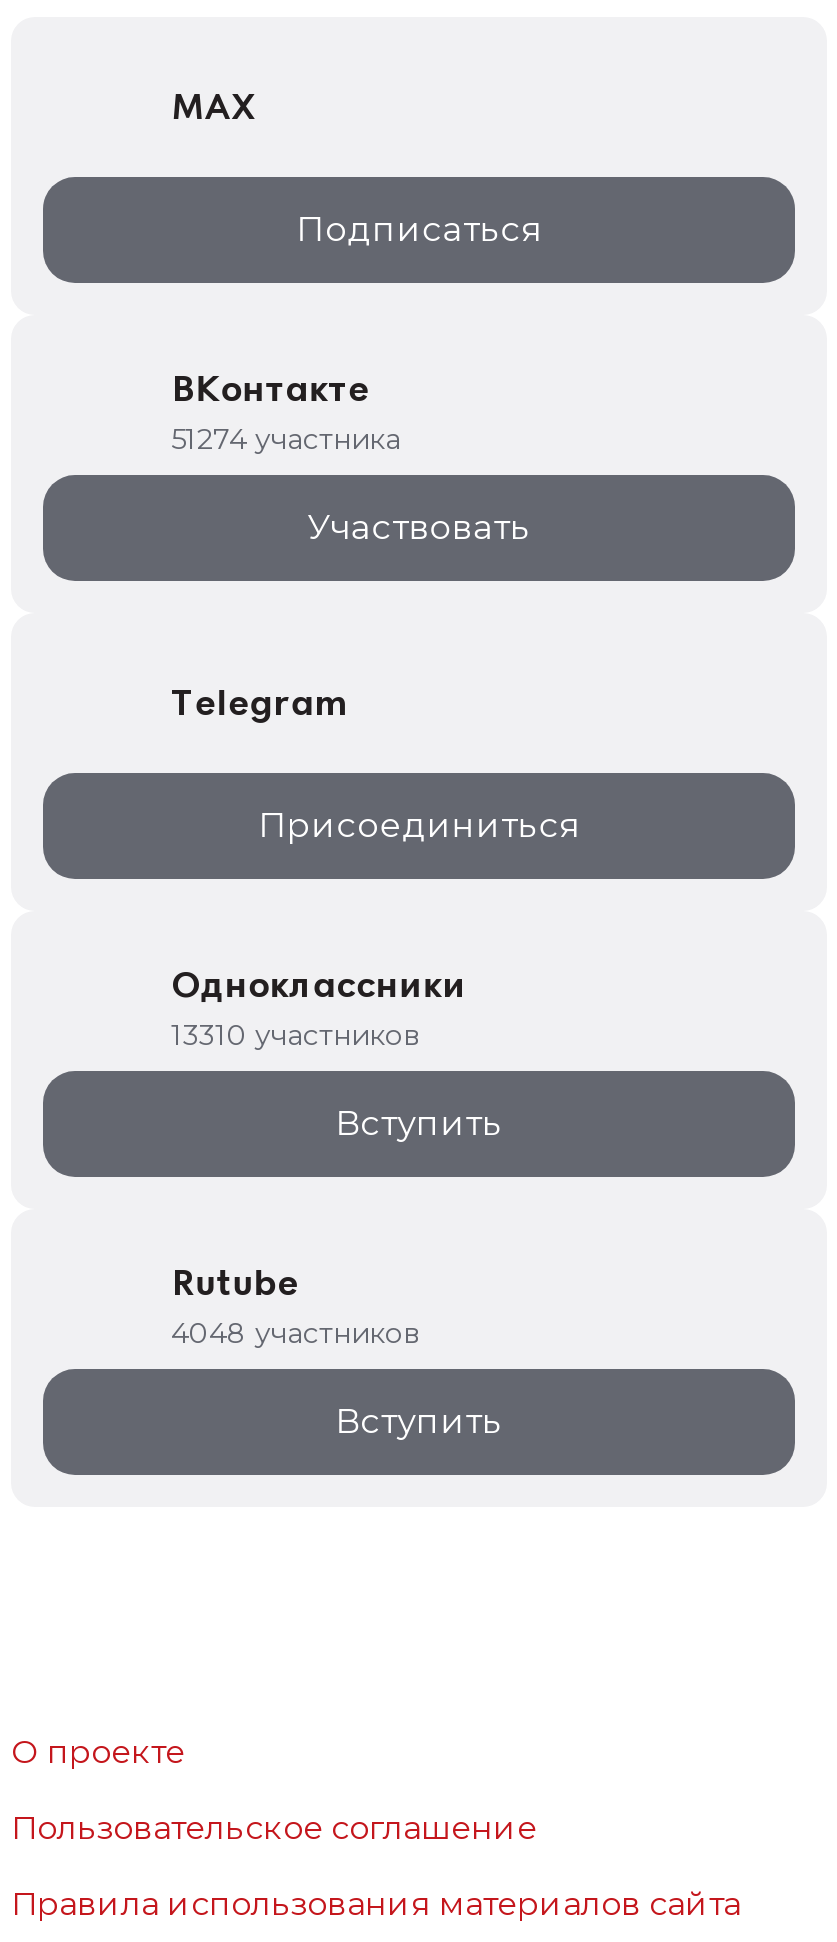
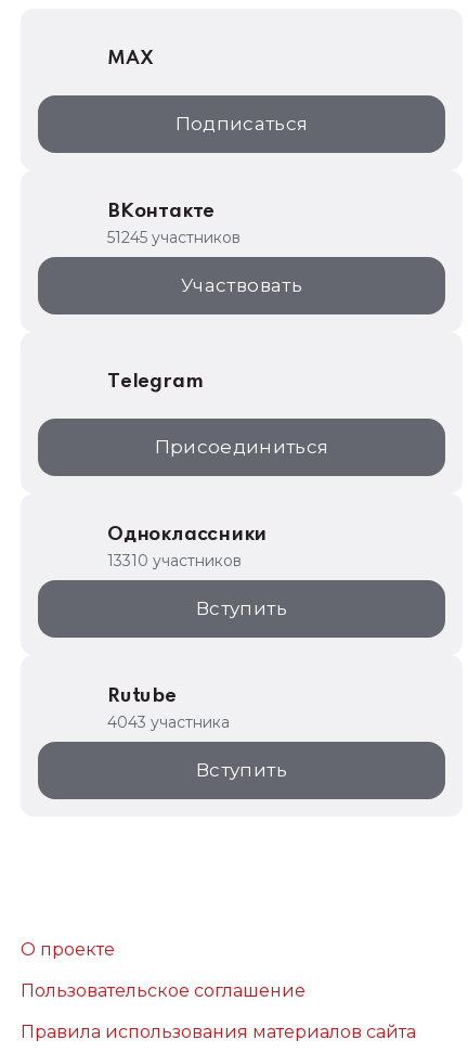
- 51274 участника
+ 51245 участников

- 4048 участников
+ 4043 участника
